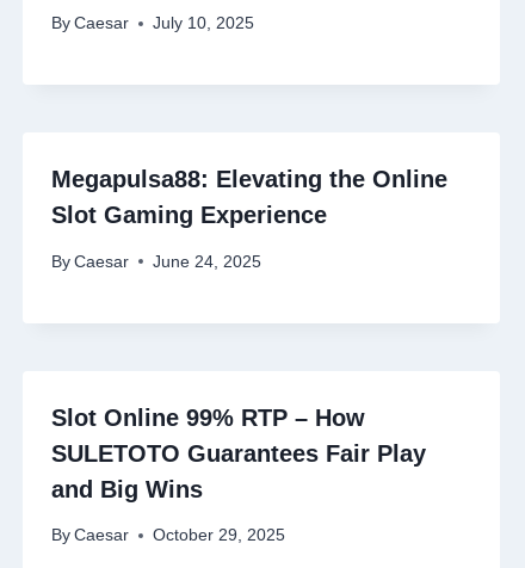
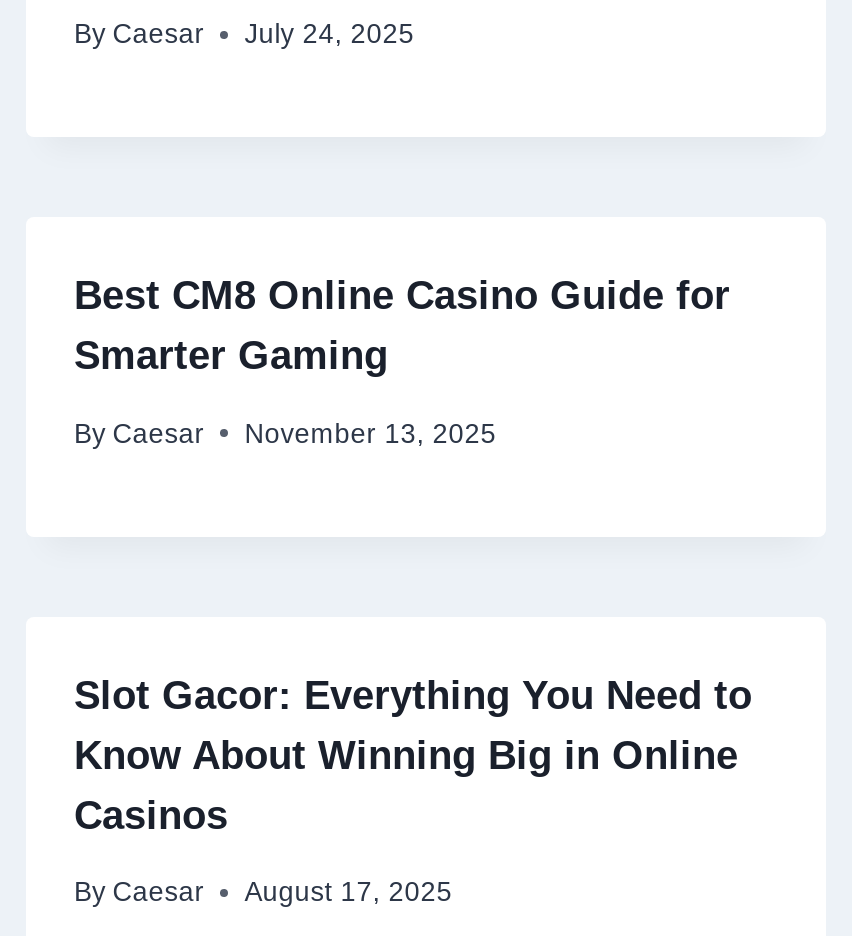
- By Caesar July 10, 2025
+ By Caesar July 24, 2025

- Megapulsa88: Elevating the Online
- Slot Gaming Experience
+ Best CM8 Online Casino Guide for
+ Smarter Gaming

- By Caesar June 24, 2025
+ By Caesar November 13, 2025

- Slot Online 99% RTP – How
- SULETOTO Guarantees Fair Play
- and Big Wins
+ Slot Gacor: Everything You Need to
+ Know About Winning Big in Online
+ Casinos

- By Caesar October 29, 2025
+ By Caesar August 17, 2025
